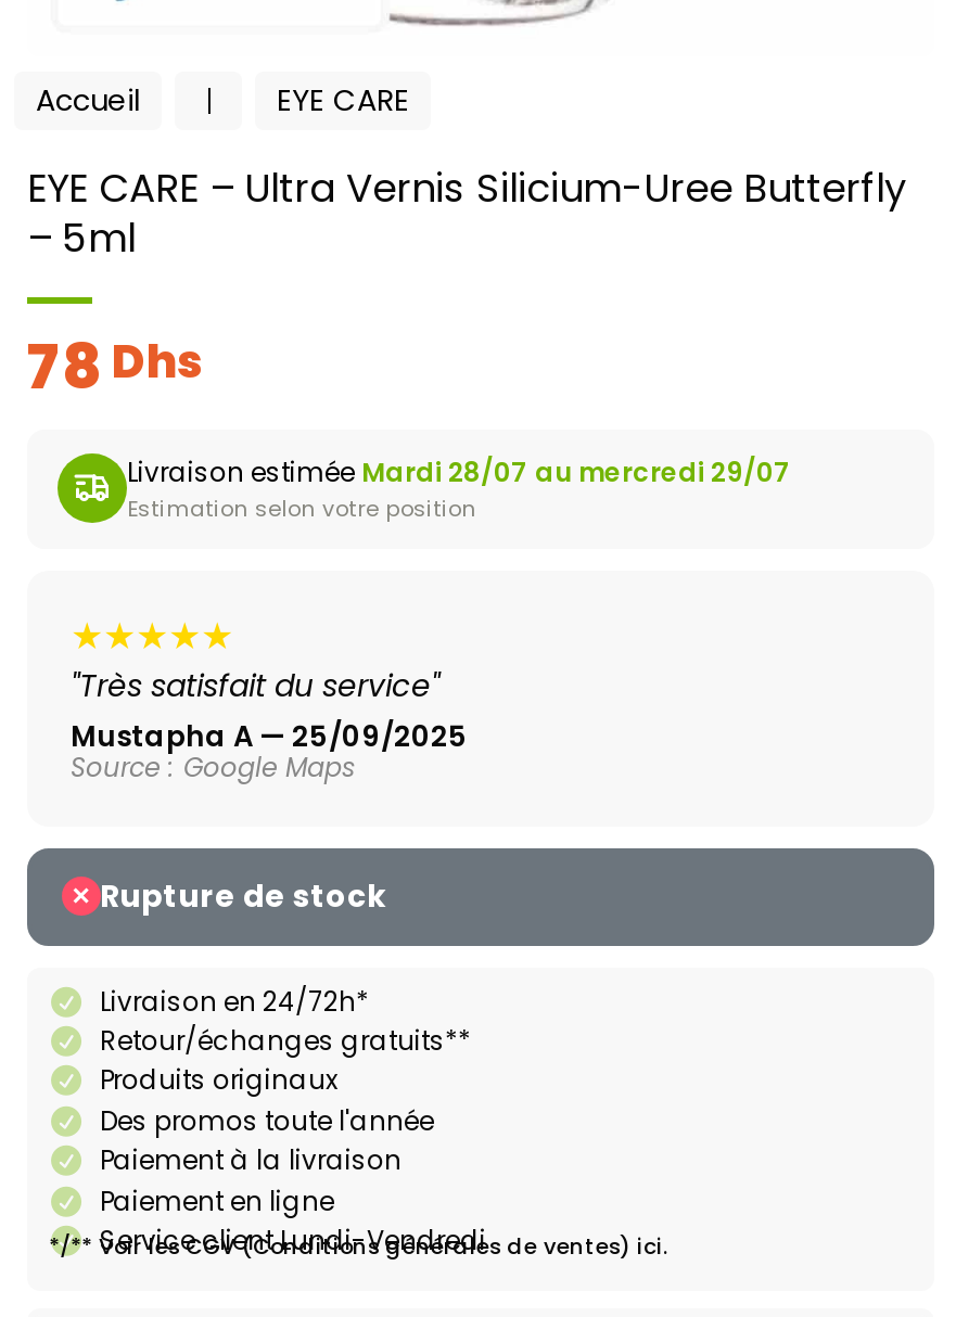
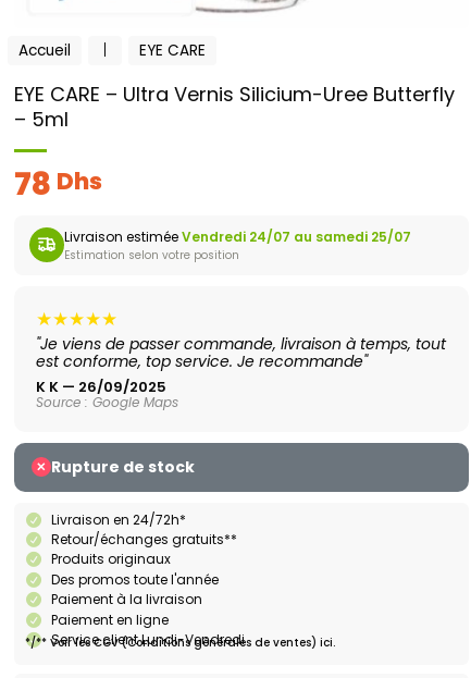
- Livraison estimée Mardi 28/07 au mercredi 29/07
+ Livraison estimée Vendredi 24/07 au samedi 25/07

- "Très satisfait du service"
- Mustapha A — 25/09/2025
+ "Je viens de passer commande, livraison à temps, tout
+ est conforme, top service. Je recommande"
+ K K — 26/09/2025
